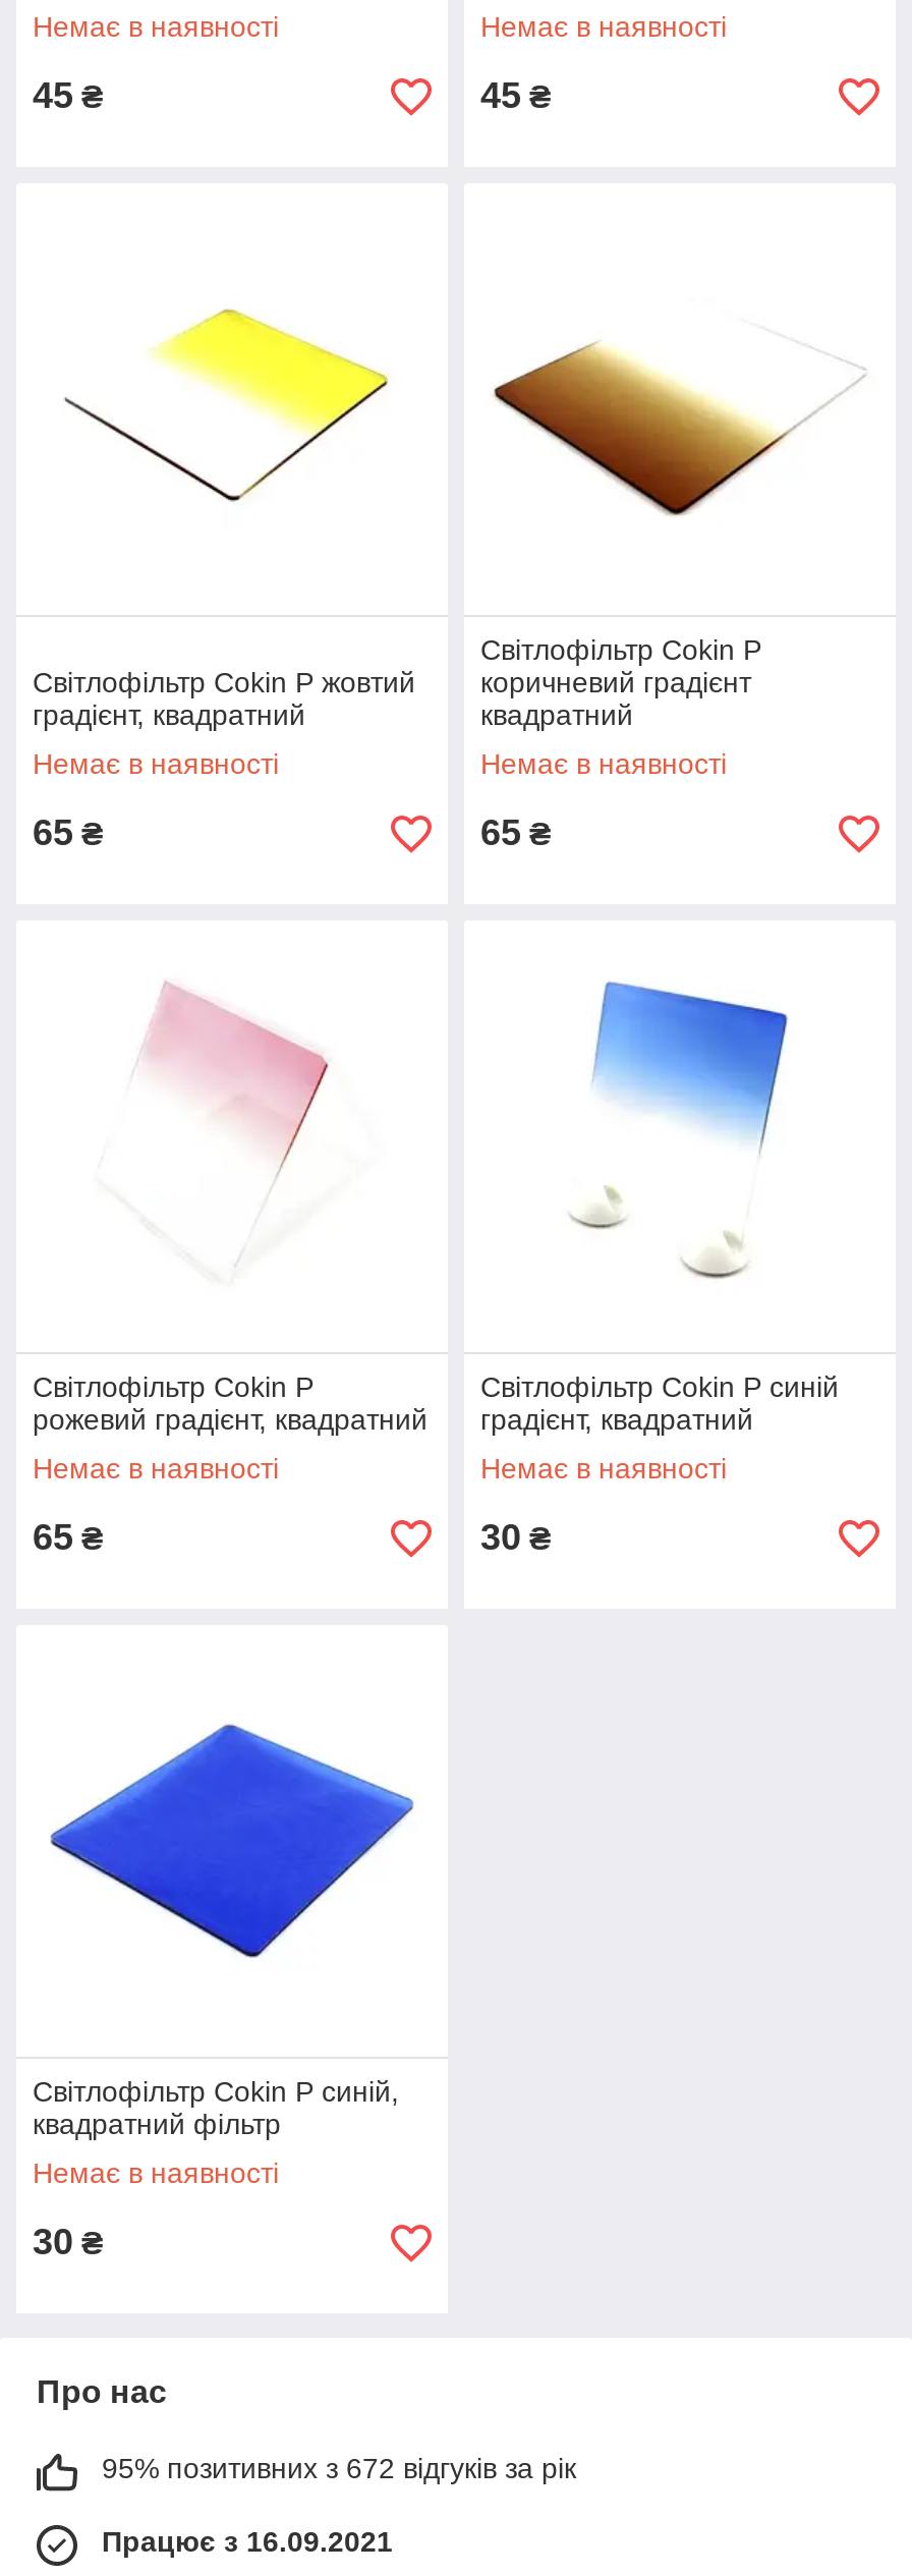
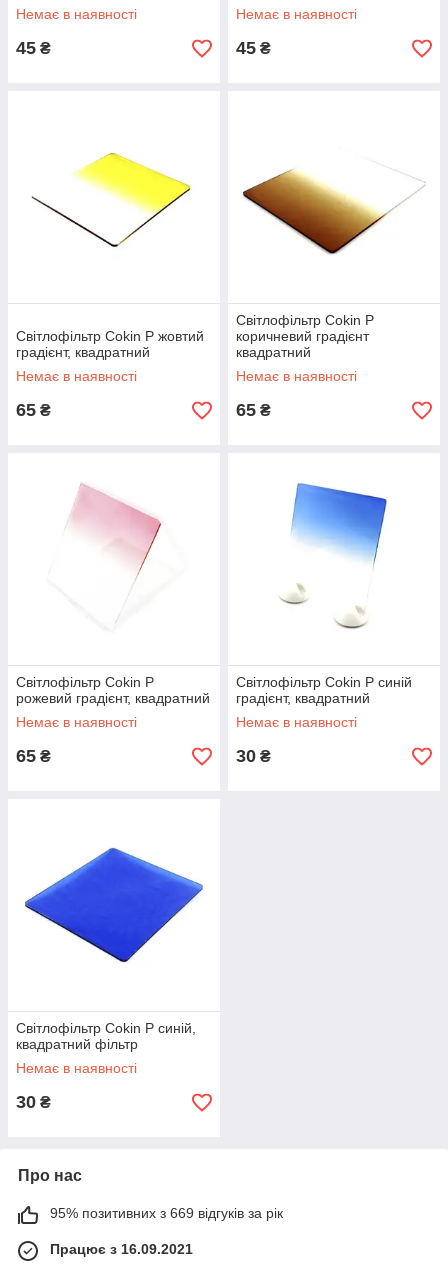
- 95% позитивних з 672 відгуків за рік
+ 95% позитивних з 669 відгуків за рік
